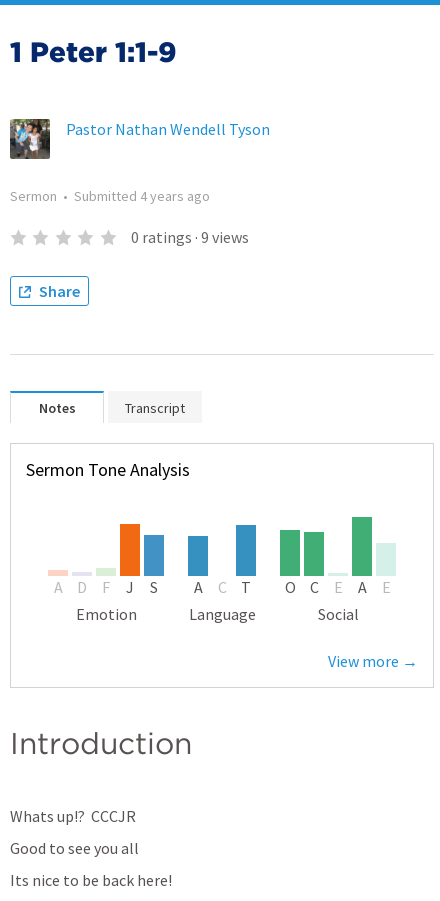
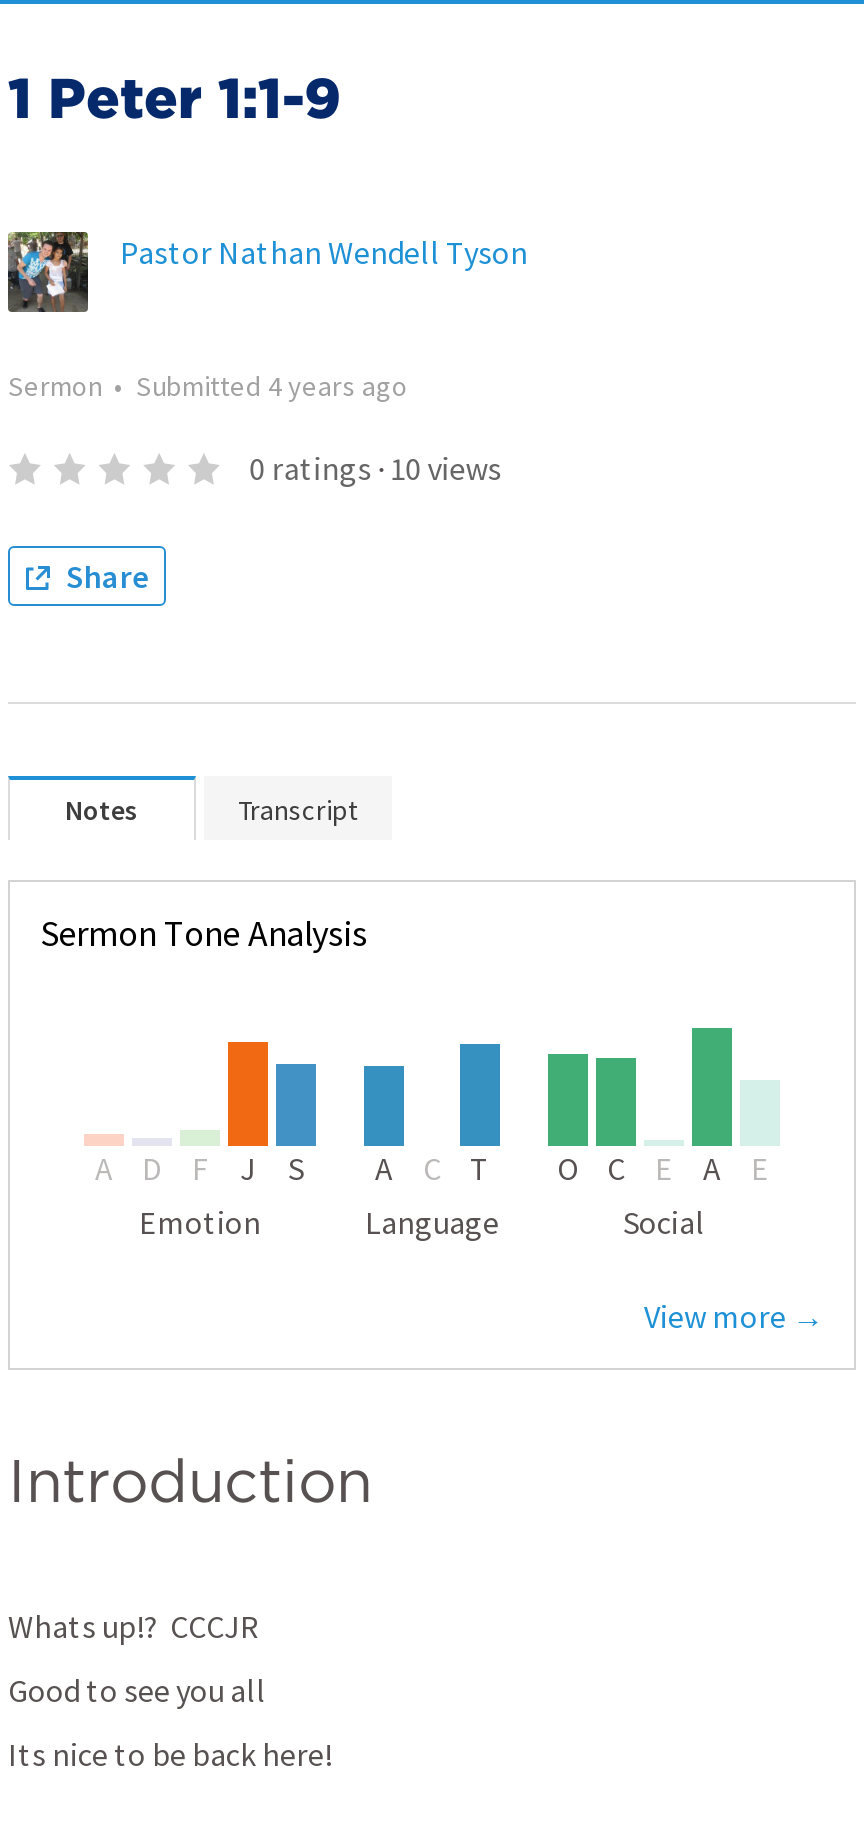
- 0 ratings · 9 views
+ 0 ratings · 10 views
